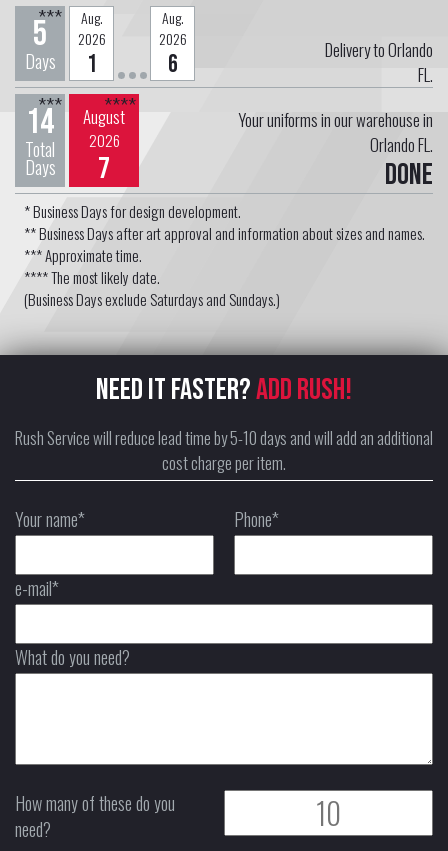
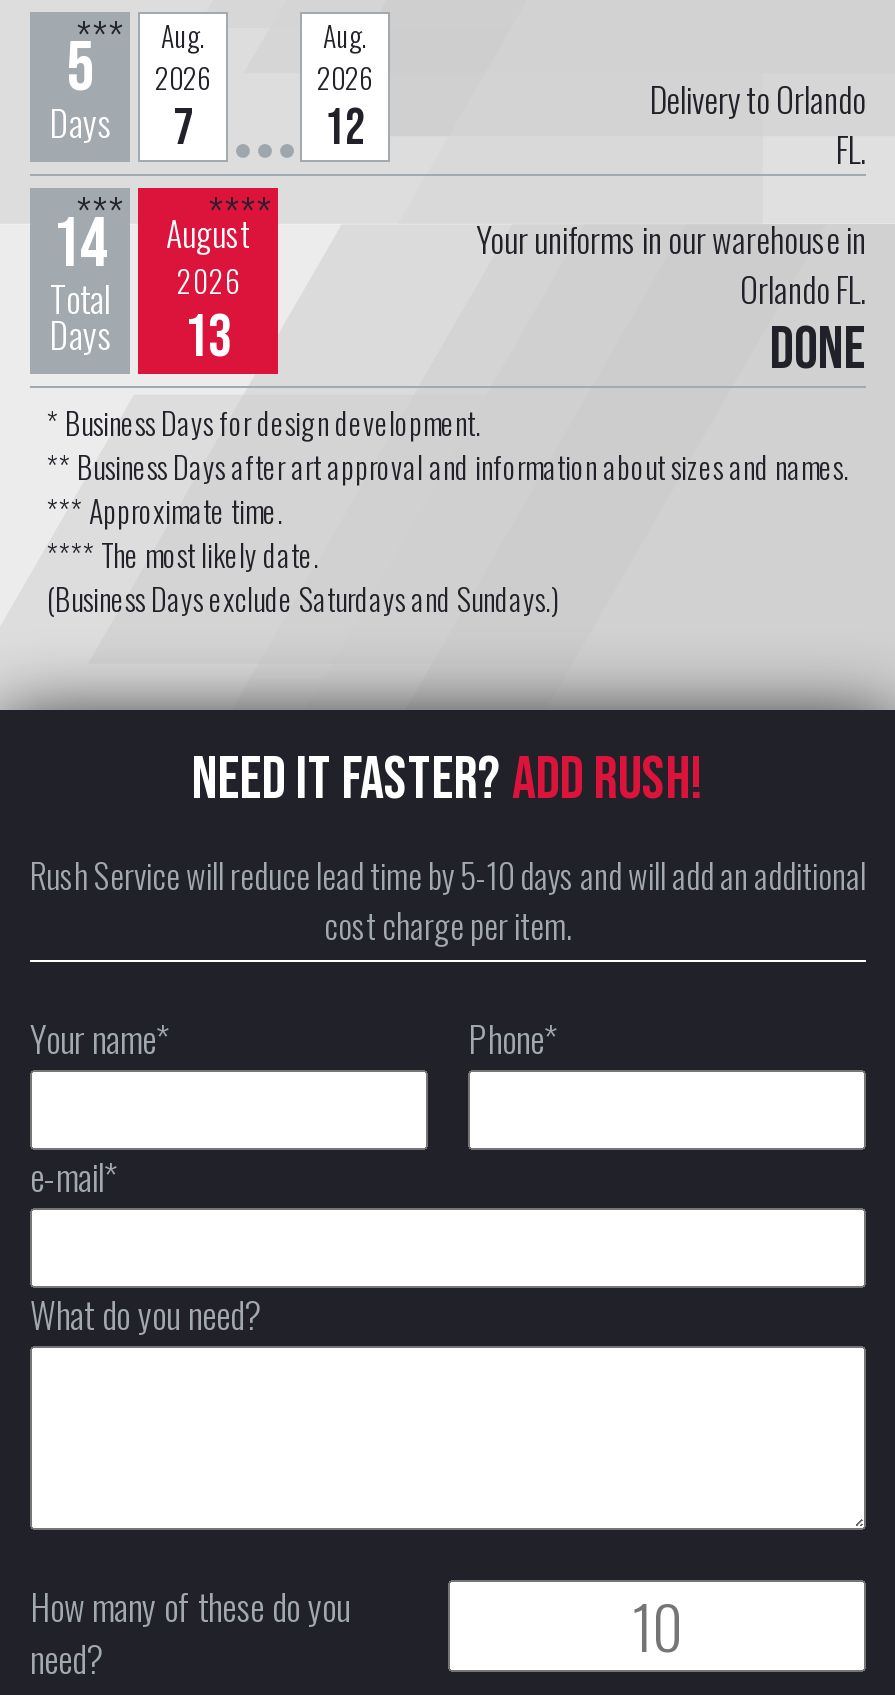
- Days 1
+ Days 7

- 6
+ 12

- Days 7
+ Days 13
